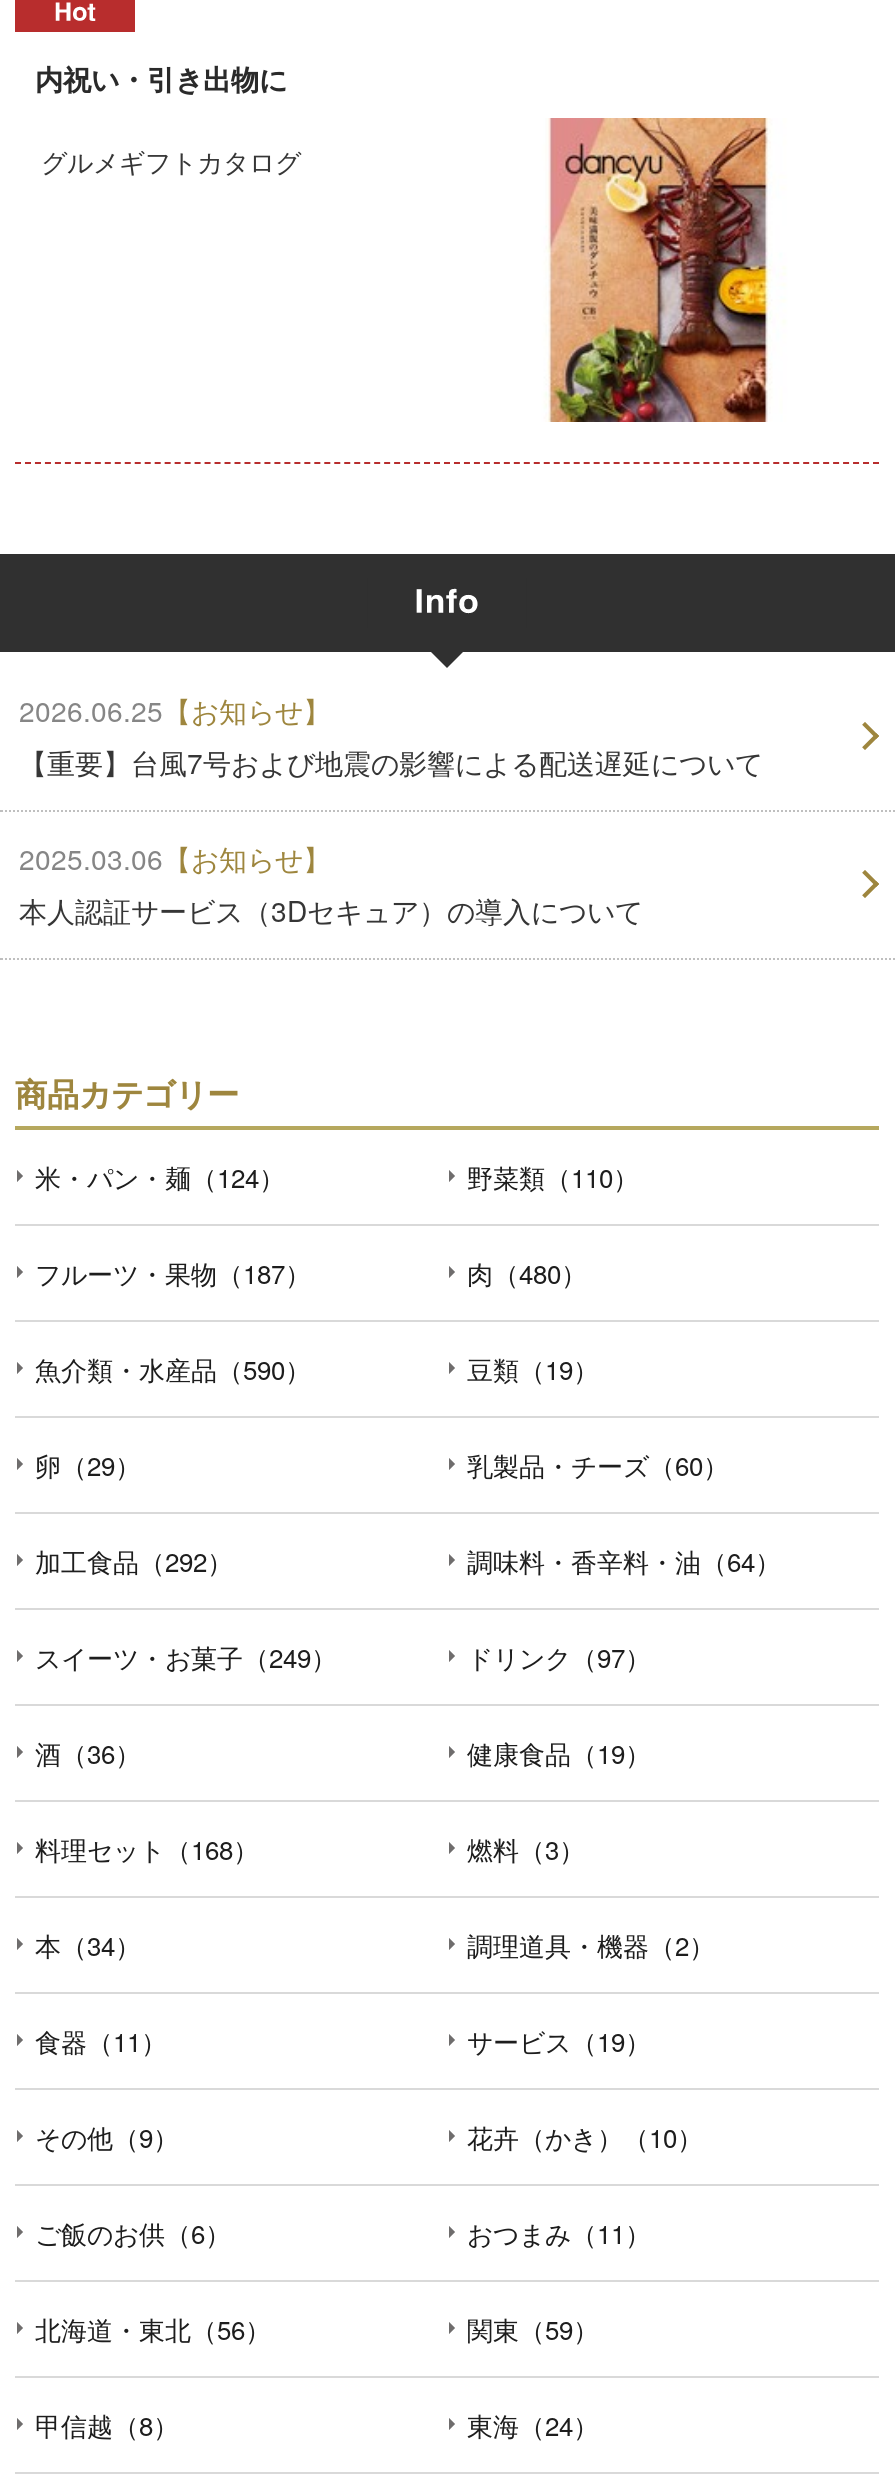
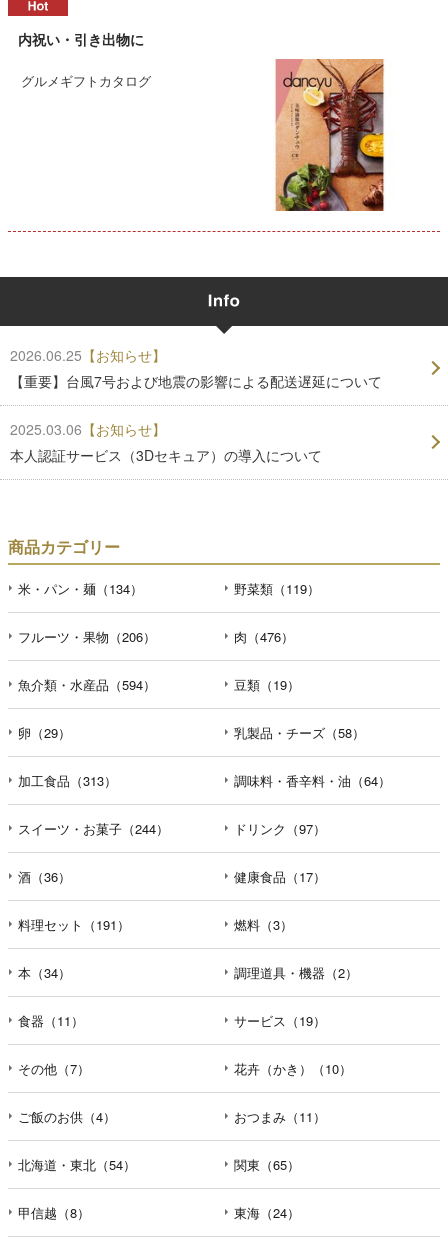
- 米・パン・麺（124）
+ 米・パン・麺（134）

- 野菜類（110）
+ 野菜類（119）

- フルーツ・果物（187）
+ フルーツ・果物（206）

- 肉（480）
+ 肉（476）

- 魚介類・水産品（590）
+ 魚介類・水産品（594）

- 乳製品・チーズ（60）
+ 乳製品・チーズ（58）

- 加工食品（292）
+ 加工食品（313）

- スイーツ・お菓子（249）
+ スイーツ・お菓子（244）

- 健康食品（19）
+ 健康食品（17）

- 料理セット（168）
+ 料理セット（191）

- その他（9）
+ その他（7）

- ご飯のお供（6）
+ ご飯のお供（4）

- 北海道・東北（56）
+ 北海道・東北（54）

- 関東（59）
+ 関東（65）
